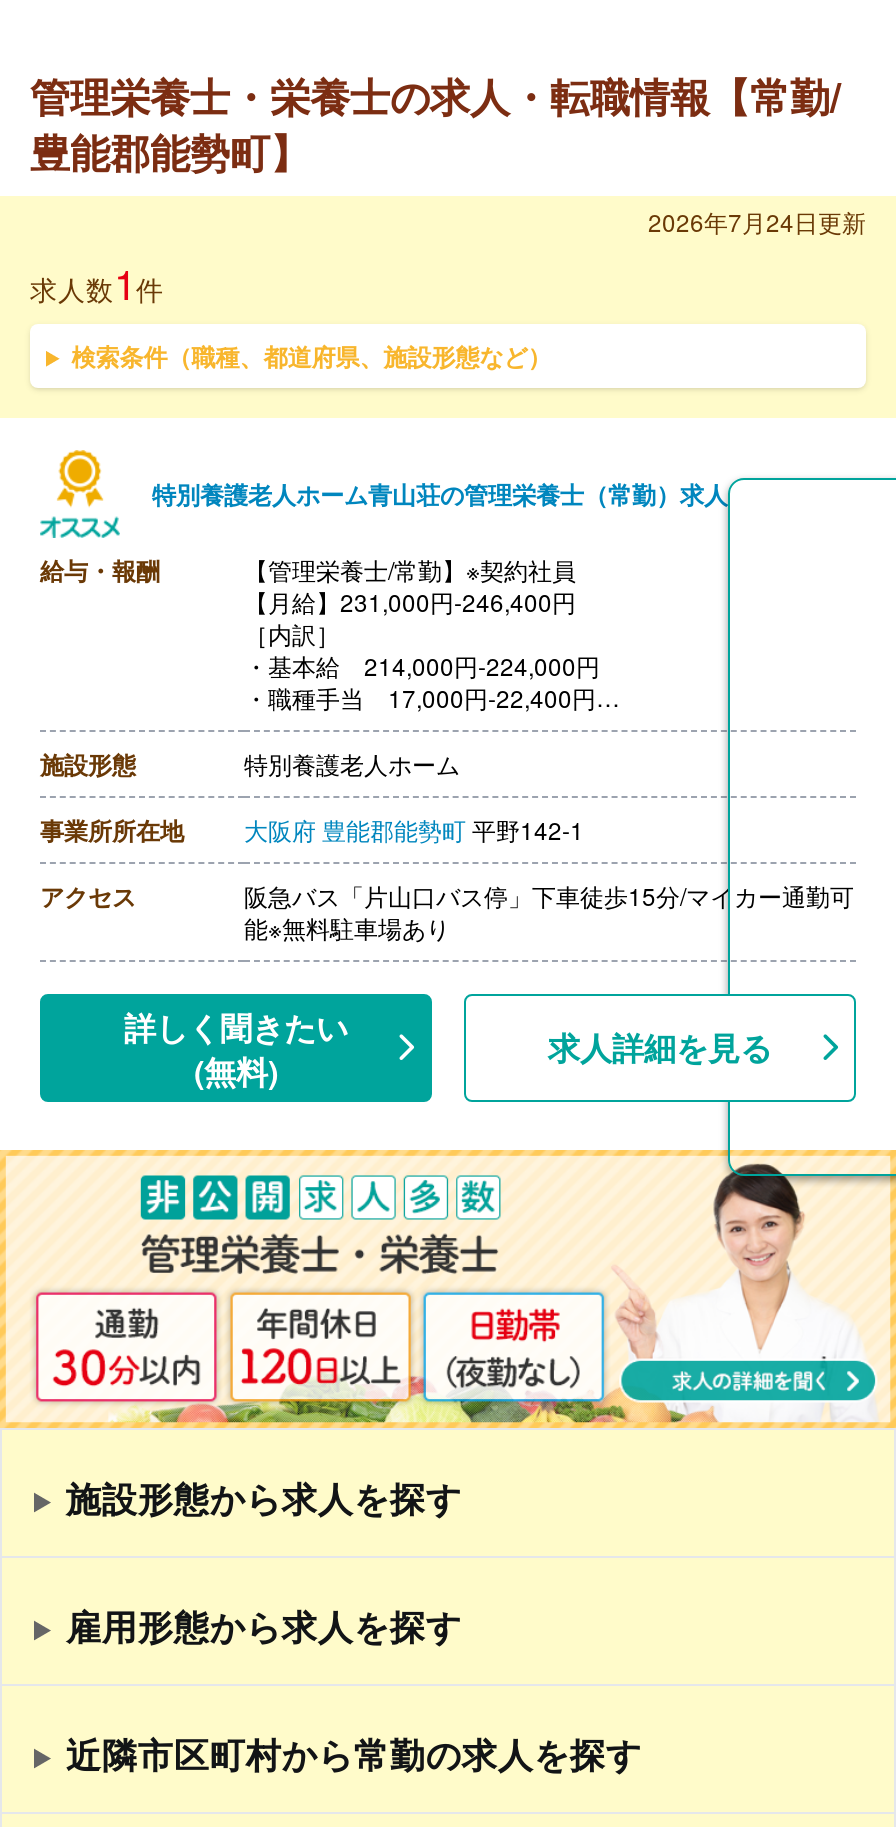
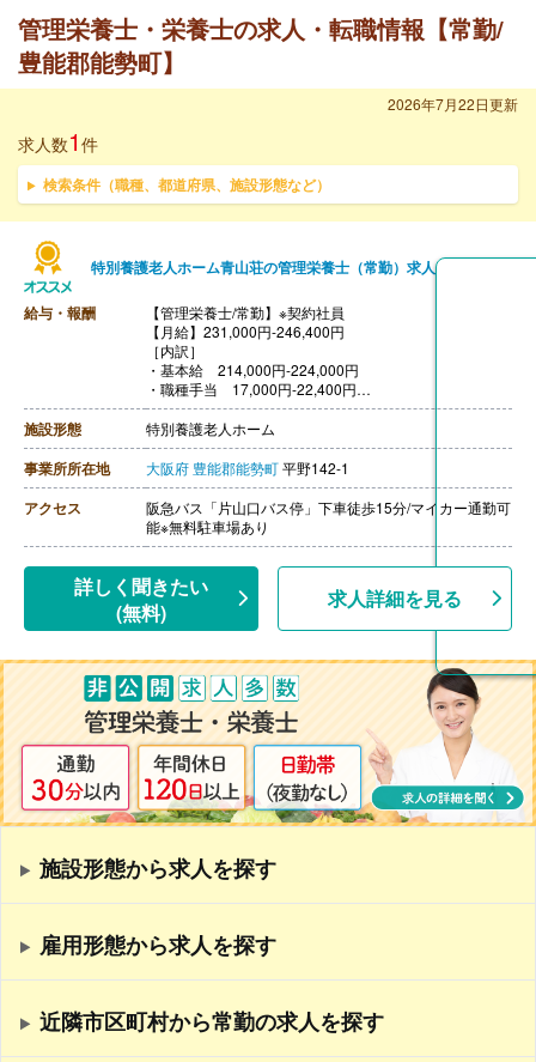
- 2026年7月24日更新
+ 2026年7月22日更新
